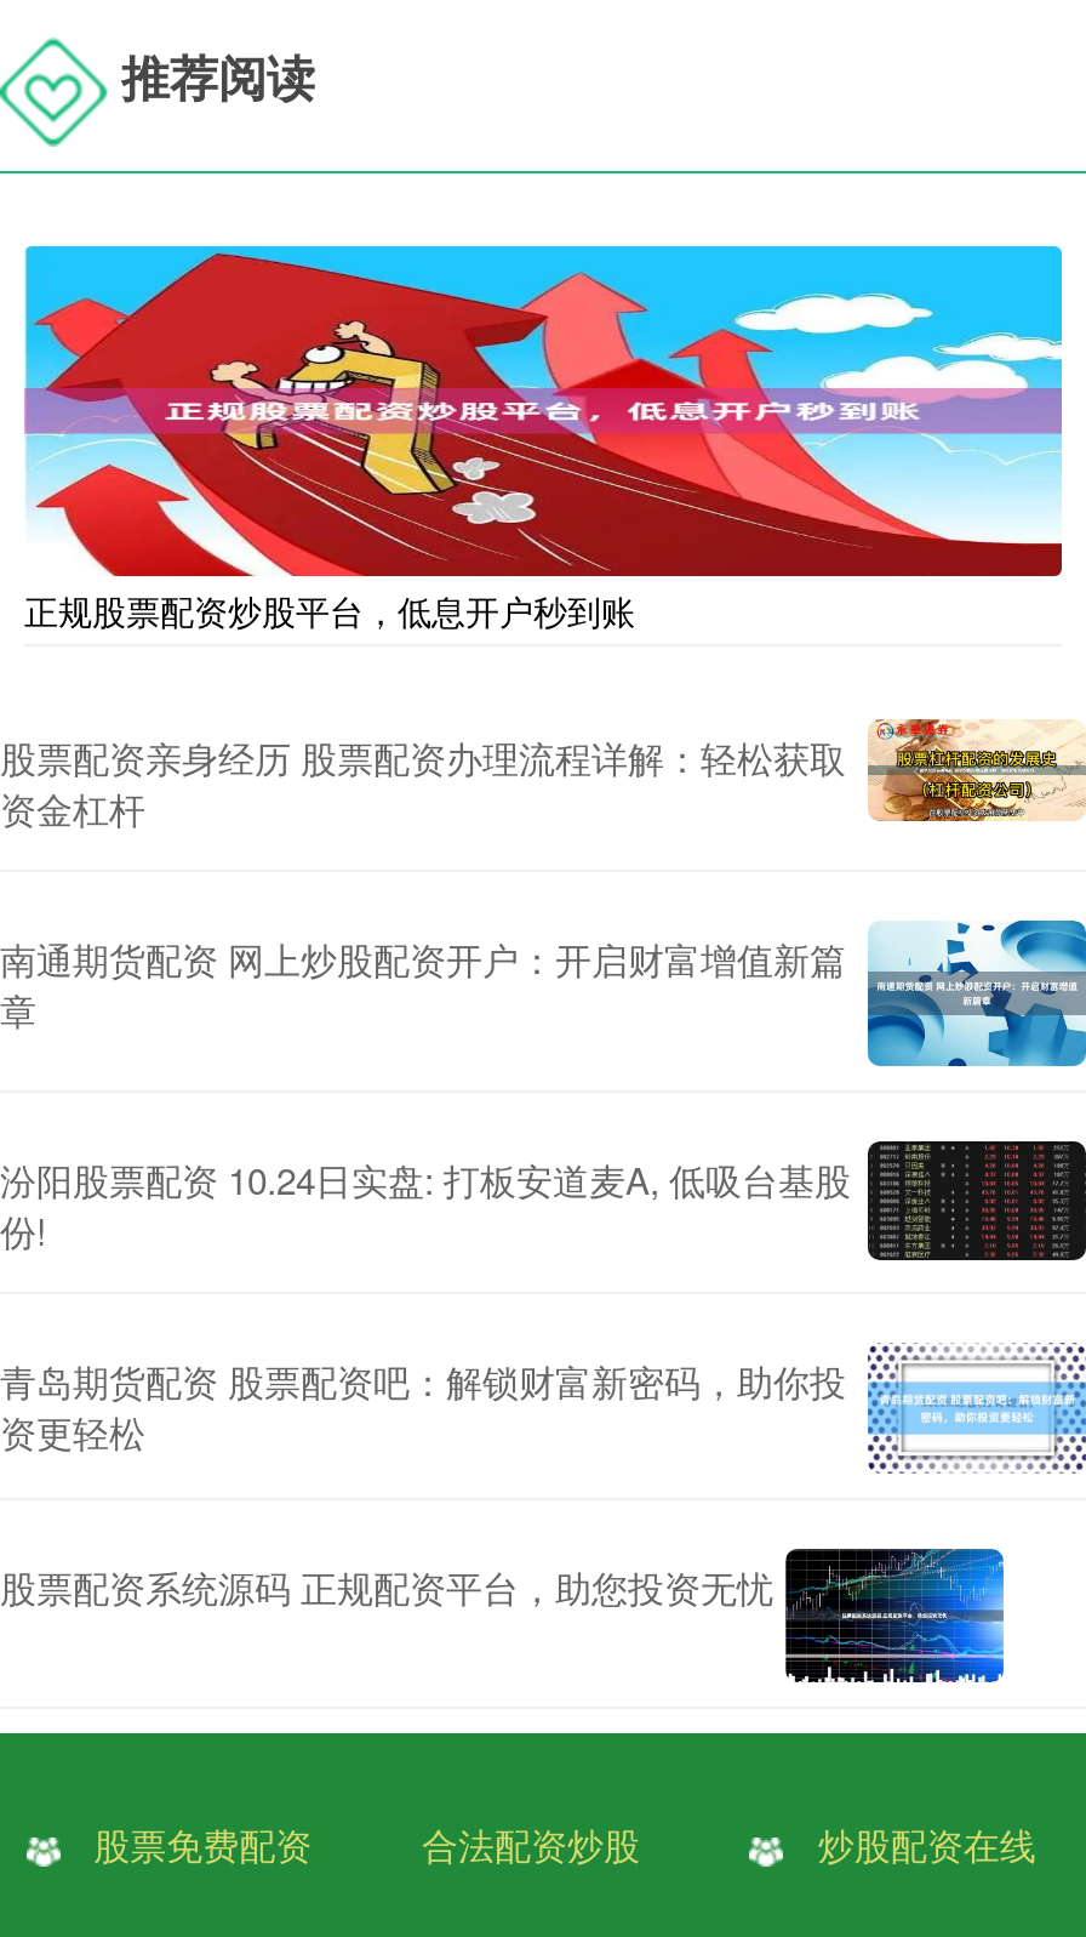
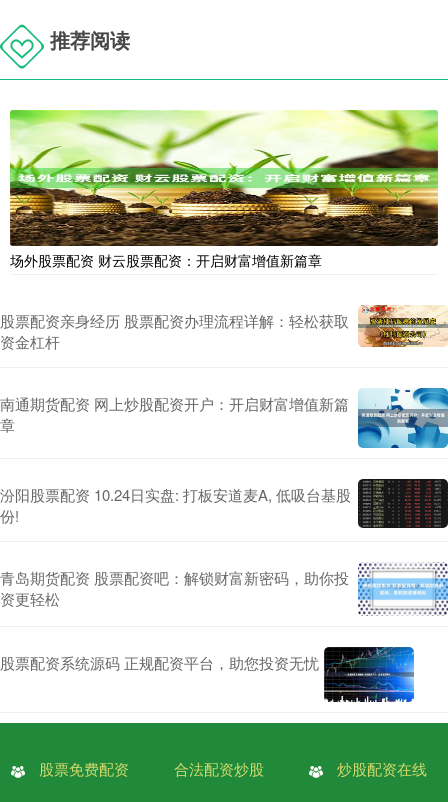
- [image]
- 正规股票配资炒股平台，低息开户秒到账
+ [image]
+ 场外股票配资 财云股票配资：开启财富增值新篇章
